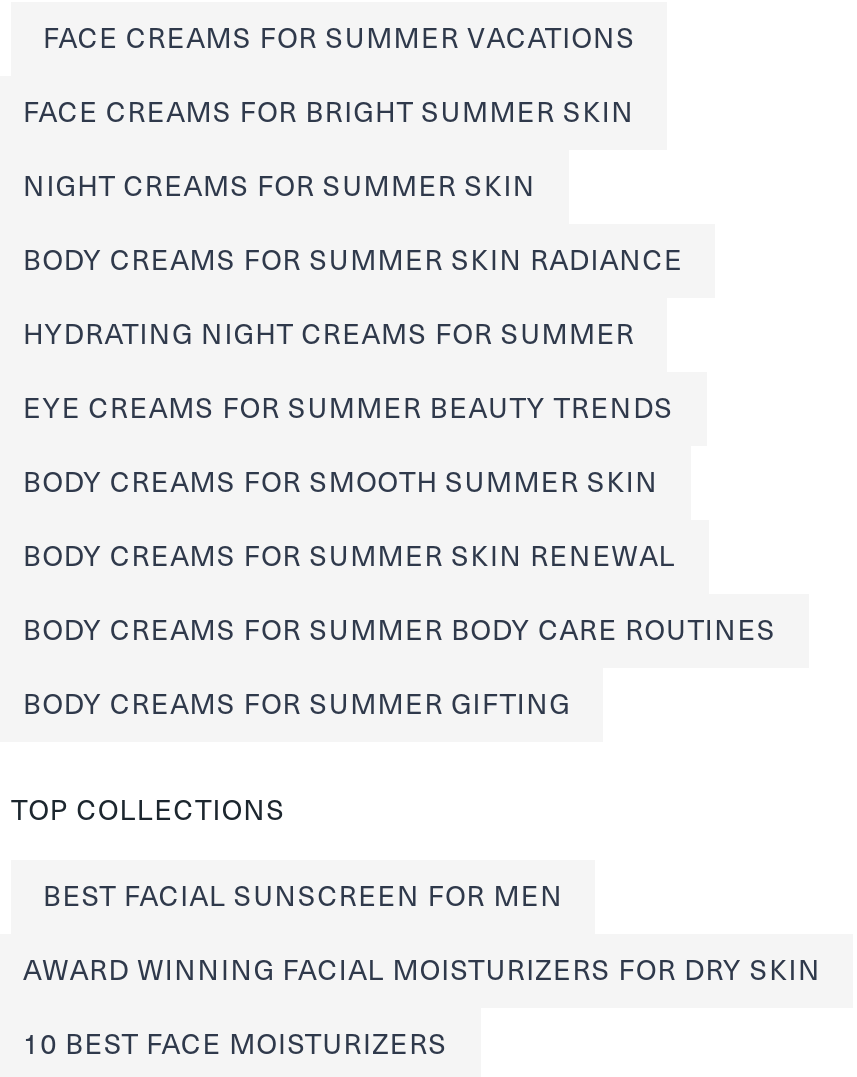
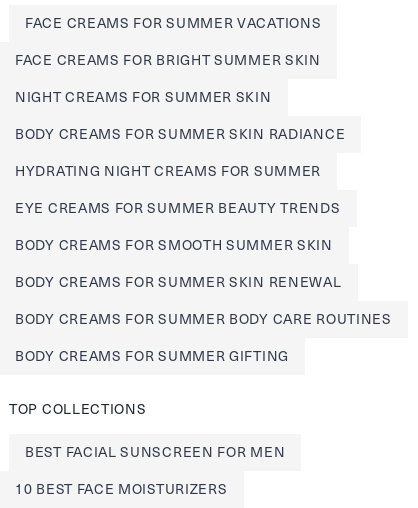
- AWARD WINNING FACIAL MOISTURIZERS FOR DRY SKIN
